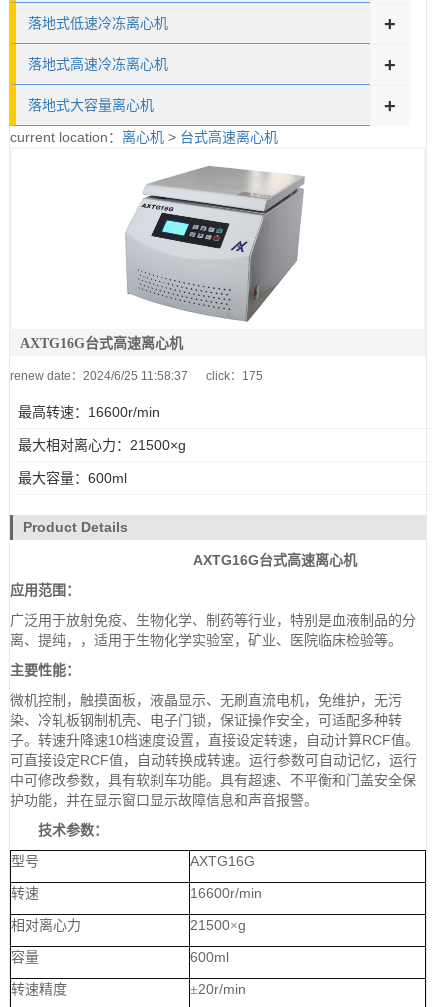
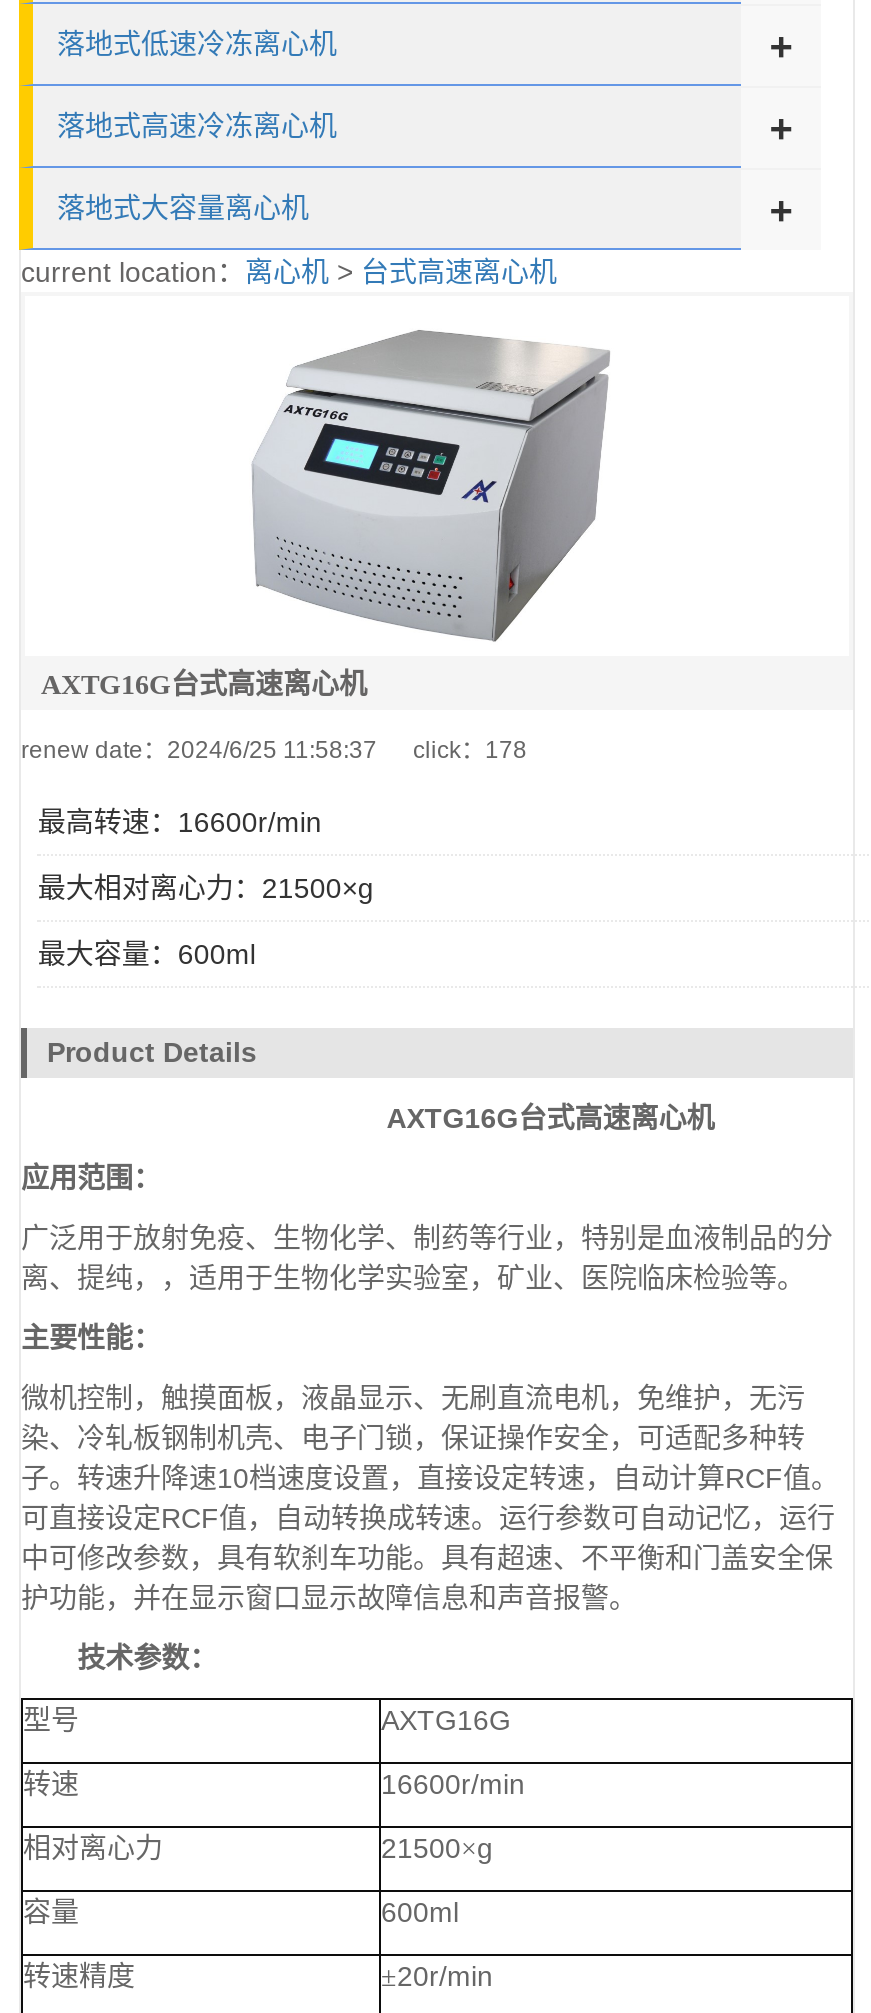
- renew date：2024/6/25 11:58:37 click：175
+ renew date：2024/6/25 11:58:37 click：178
